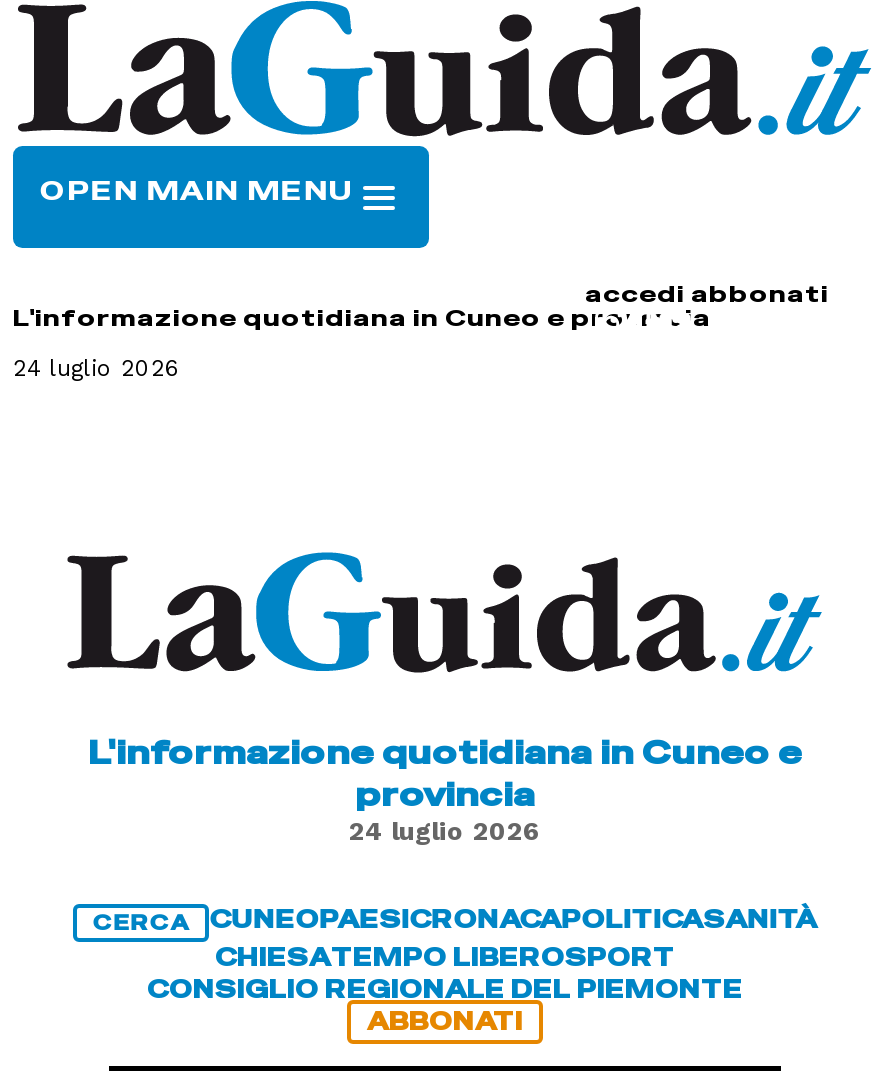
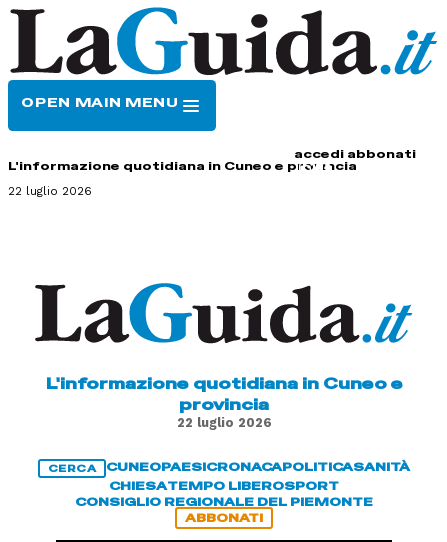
- 24 luglio 2026
+ 22 luglio 2026

- 24 luglio 2026
+ 22 luglio 2026
